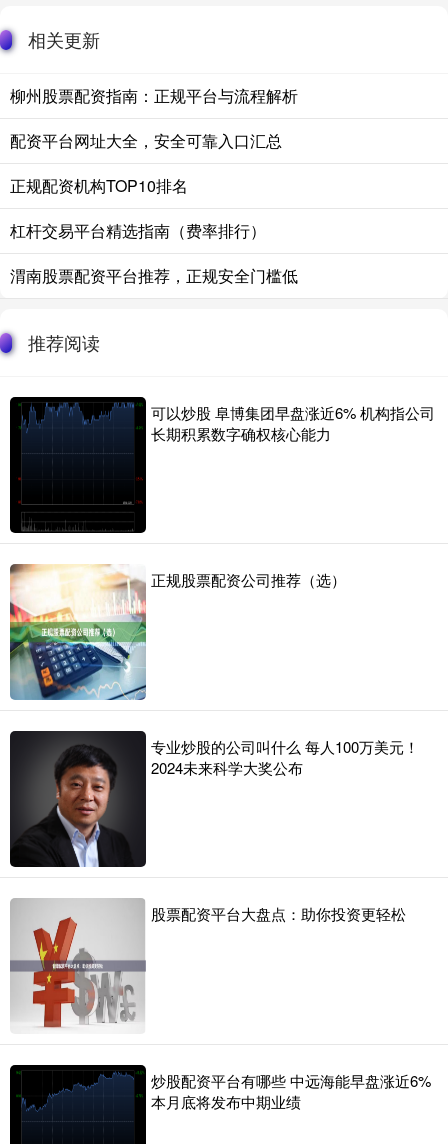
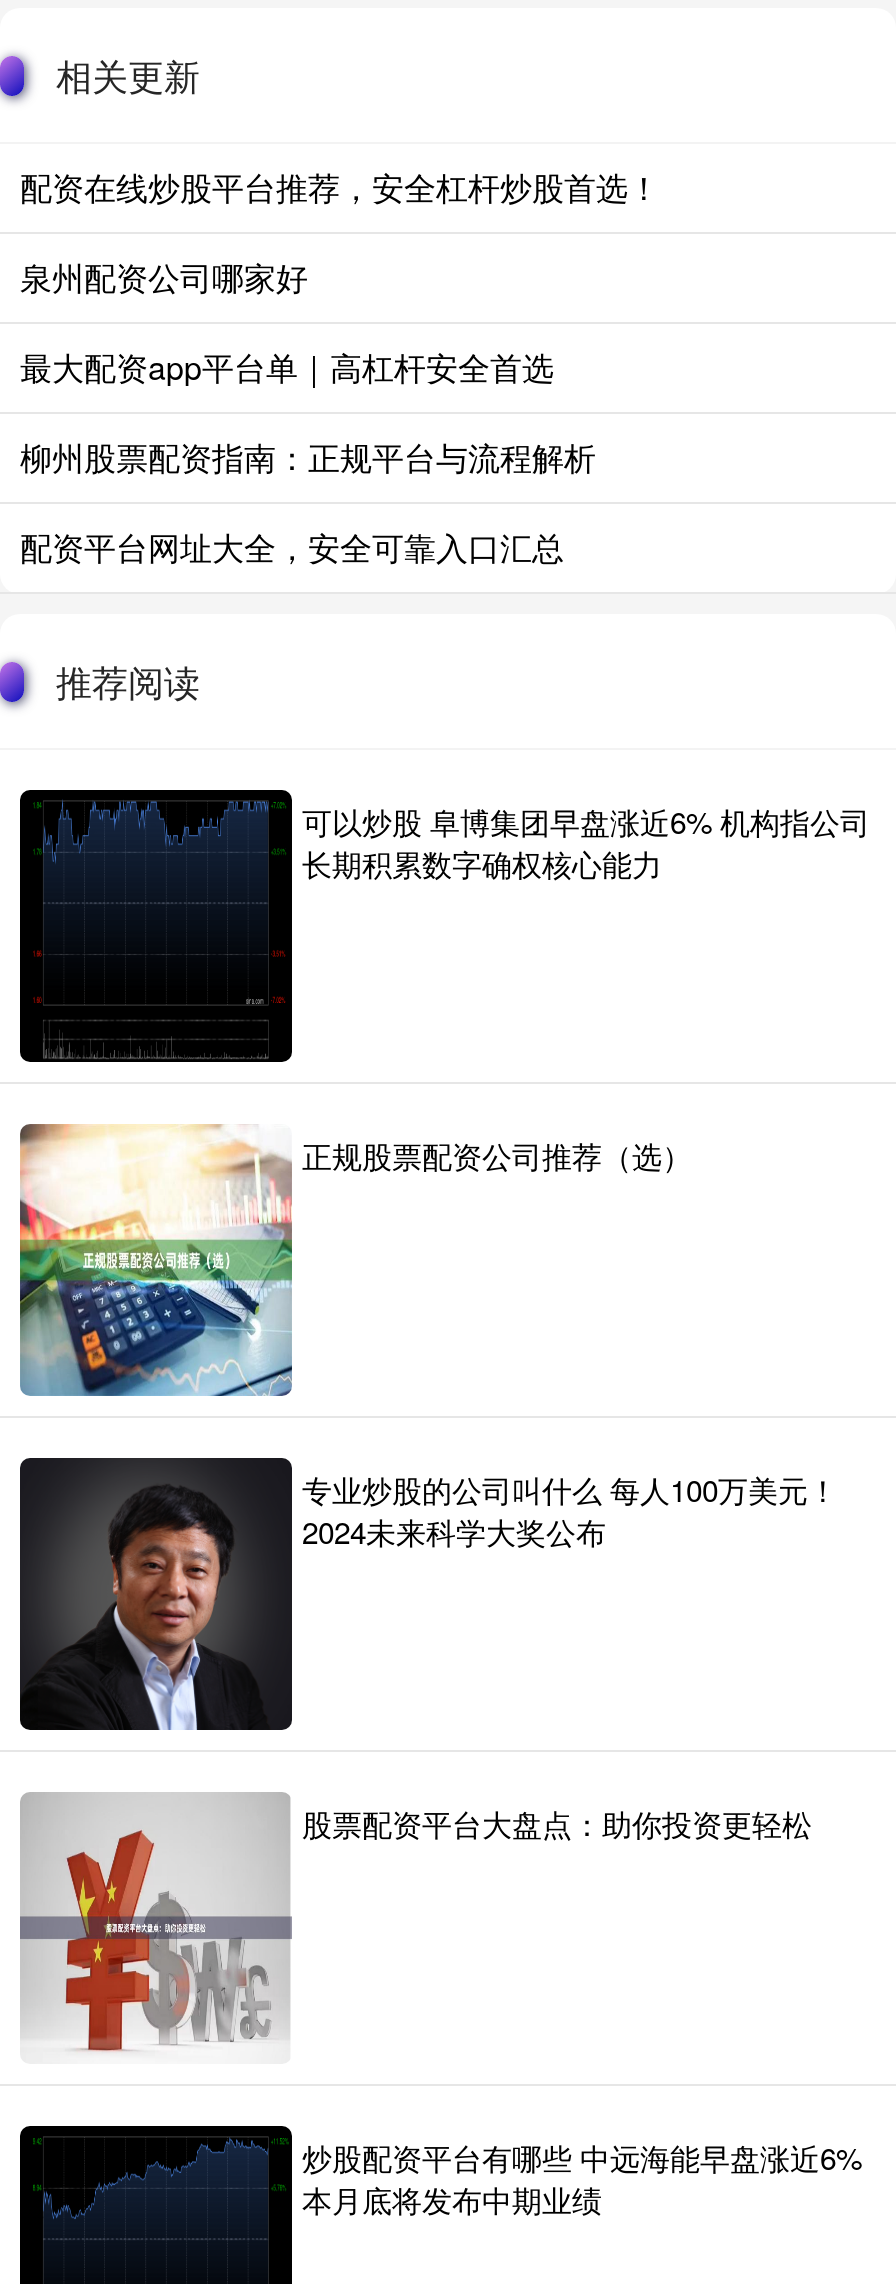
+ 配资在线炒股平台推荐，安全杠杆炒股首选！
+ 泉州配资公司哪家好
+ 最大配资app平台单｜高杠杆安全首选

moved down: 柳州股票配资指南：正规平台与流程解析 | 配资平台网址大全，安全可靠入口汇总

- 正规配资机构TOP10排名
- 杠杆交易平台精选指南（费率排行）
- 渭南股票配资平台推荐，正规安全门槛低
